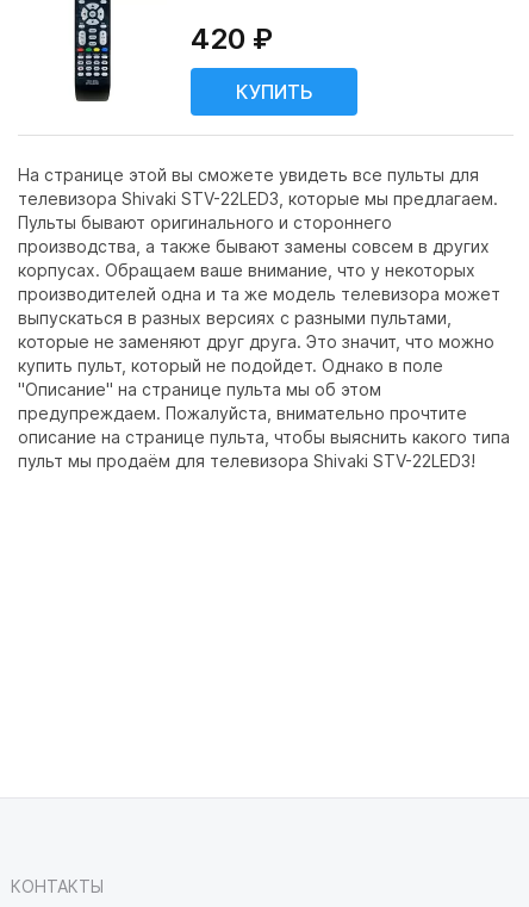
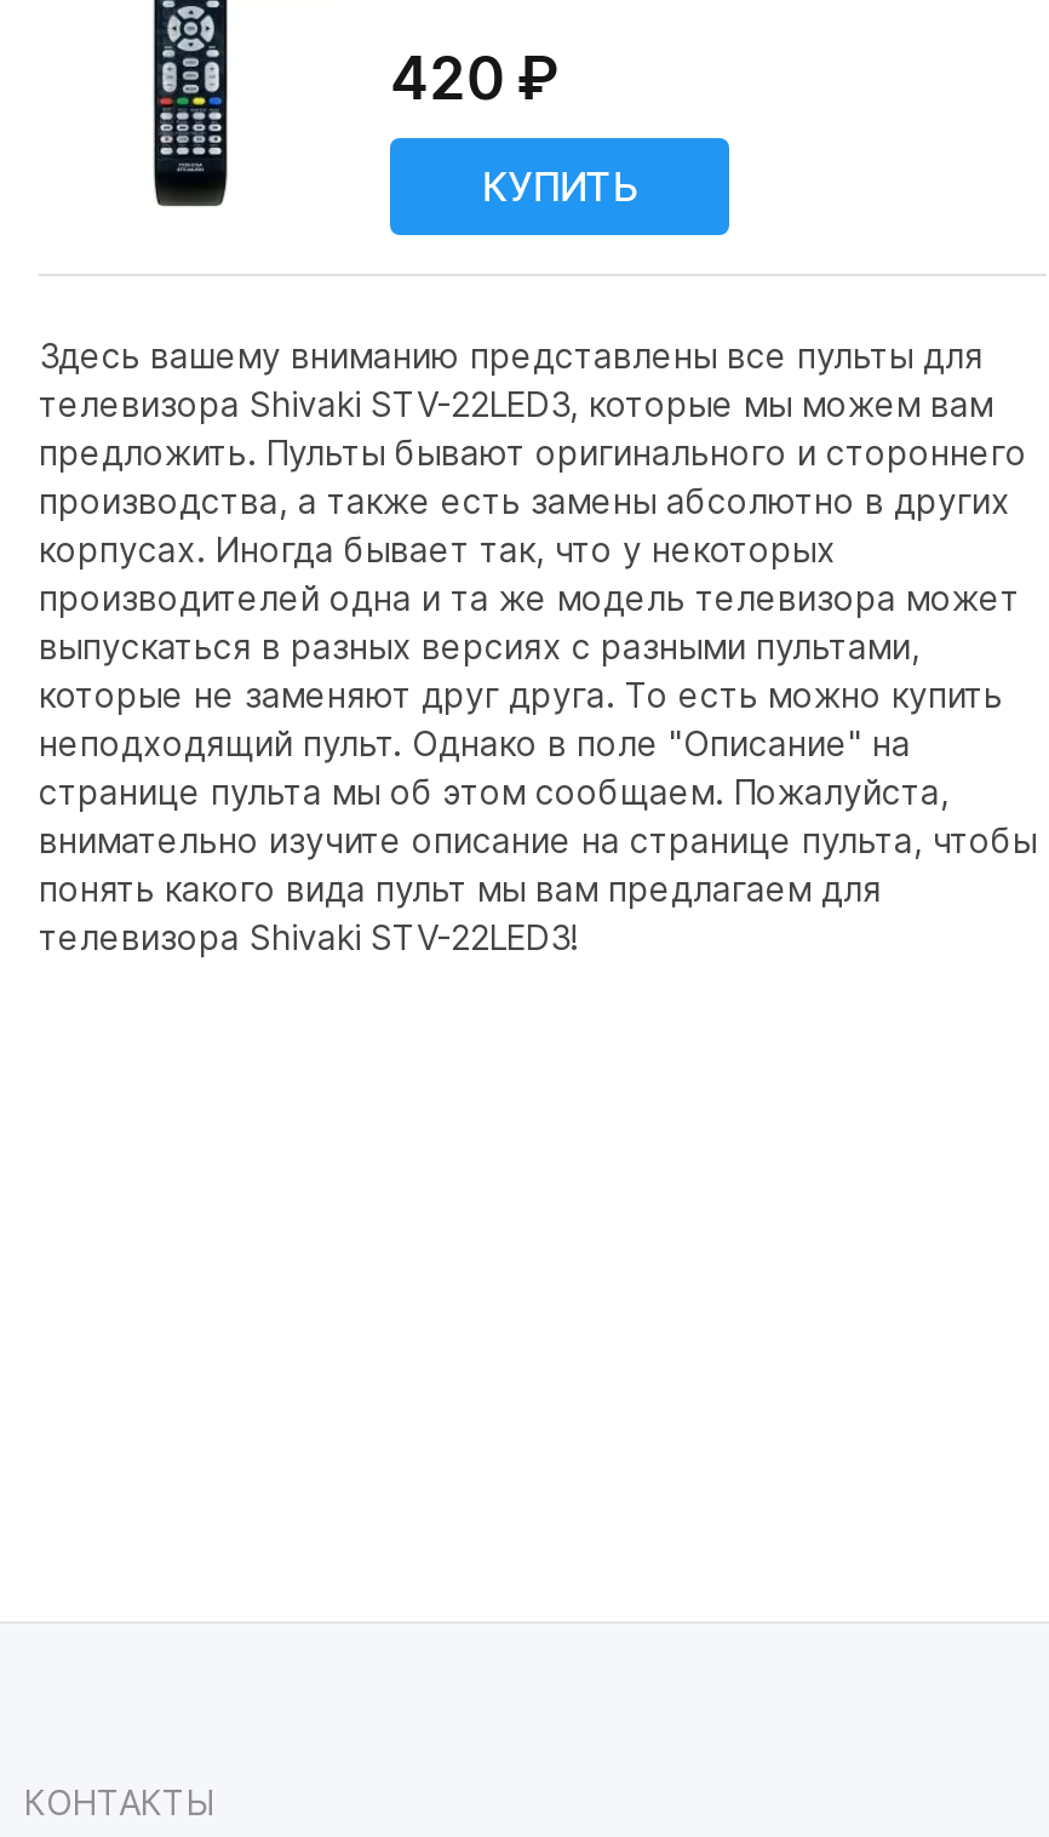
- На странице этой вы сможете увидеть все пульты для
- телевизора Shivaki STV-22LED3, которые мы предлагаем.
- Пульты бывают оригинального и стороннего
- производства, а также бывают замены совсем в других
- корпусах. Обращаем ваше внимание, что у некоторых
+ Здесь вашему вниманию представлены все пульты для
+ телевизора Shivaki STV-22LED3, которые мы можем вам
+ предложить. Пульты бывают оригинального и стороннего
+ производства, а также есть замены абсолютно в других
+ корпусах. Иногда бывает так, что у некоторых

- которые не заменяют друг друга. Это значит, что можно
- купить пульт, который не подойдет. Однако в поле
- "Описание" на странице пульта мы об этом
- предупреждаем. Пожалуйста, внимательно прочтите
- описание на странице пульта, чтобы выяснить какого типа
- пульт мы продаём для телевизора Shivaki STV-22LED3!
+ которые не заменяют друг друга. То есть можно купить
+ неподходящий пульт. Однако в поле "Описание" на
+ странице пульта мы об этом сообщаем. Пожалуйста,
+ внимательно изучите описание на странице пульта, чтобы
+ понять какого вида пульт мы вам предлагаем для
+ телевизора Shivaki STV-22LED3!
